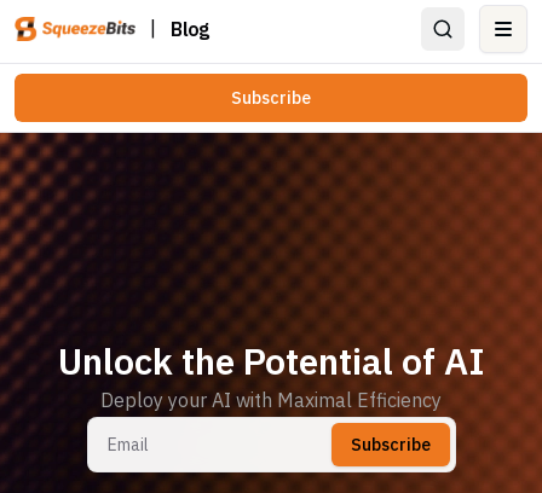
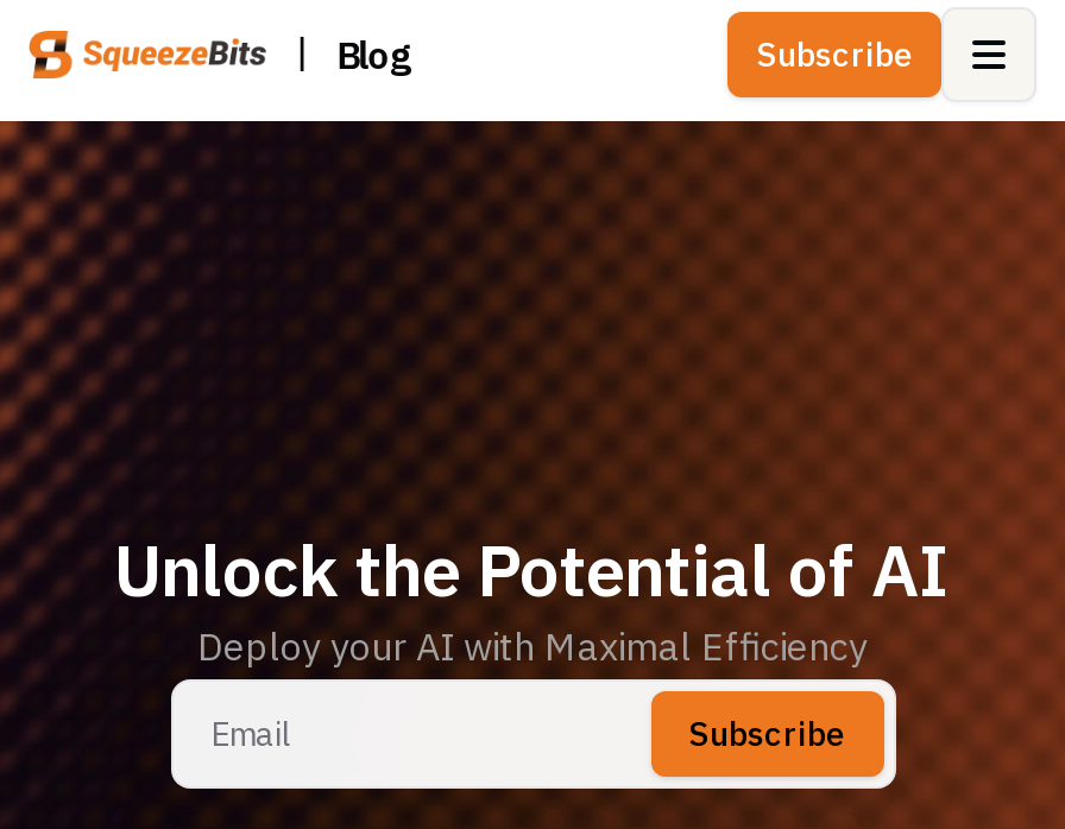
+ Subscribe

- Subscribe
